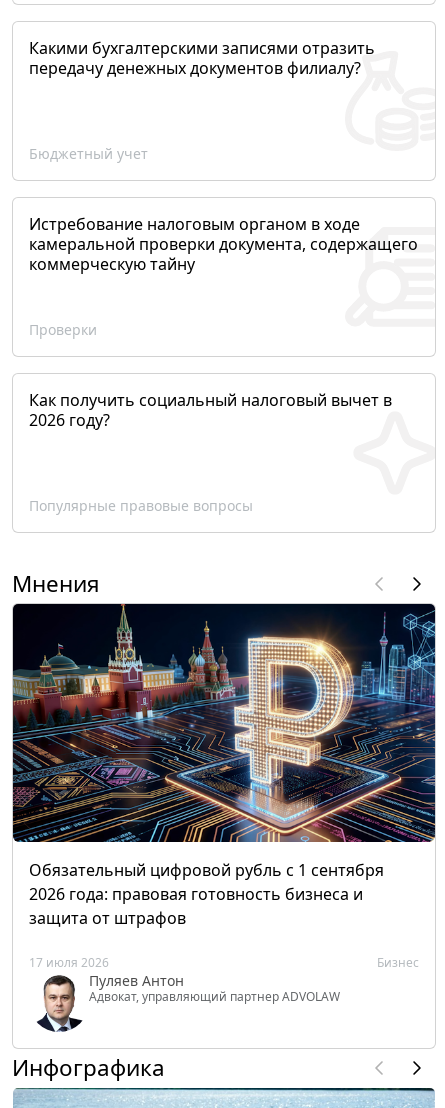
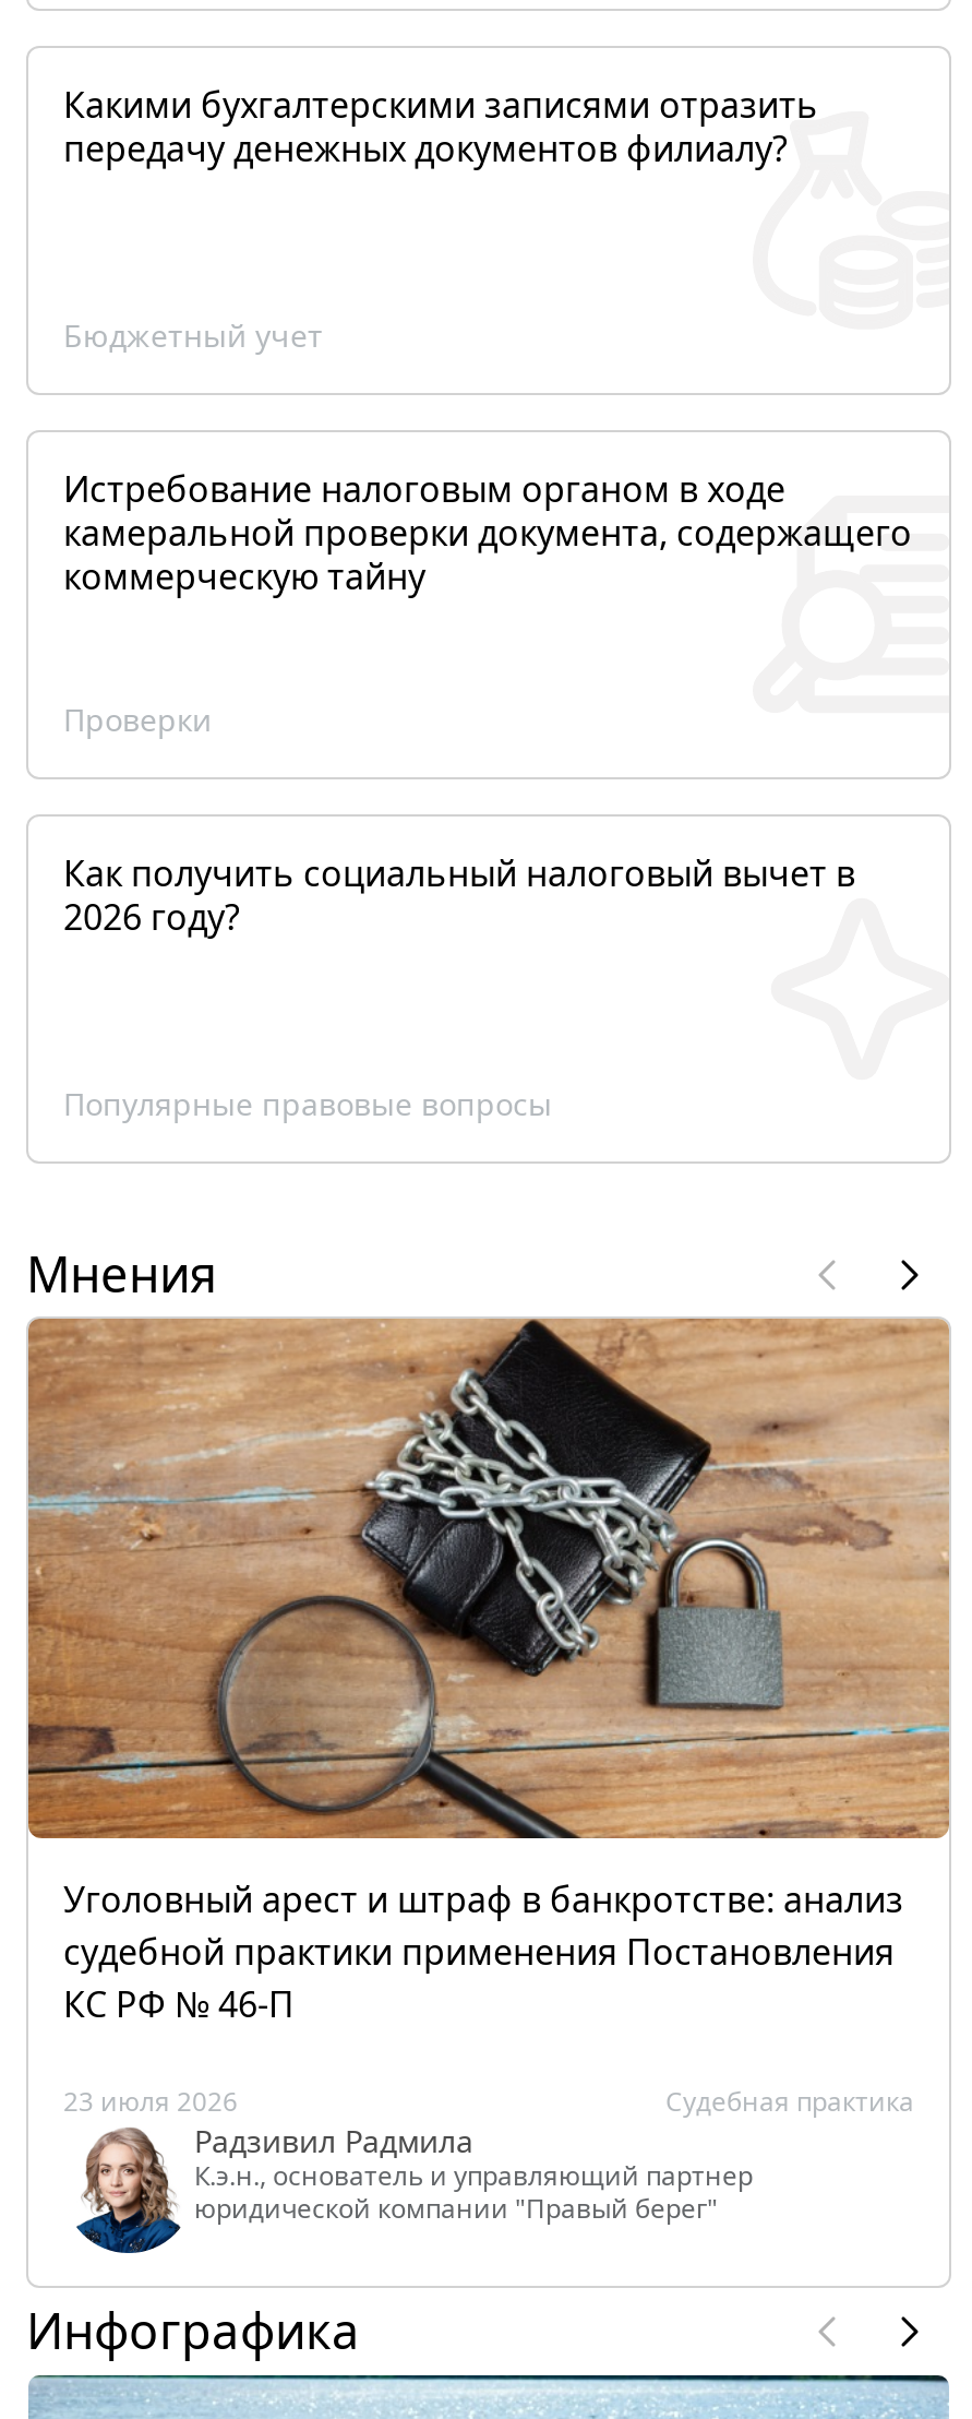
- [image]
- Обязательный цифровой рубль с 1 сентября
- 2026 года: правовая готовность бизнеса и
- защита от штрафов
+ [image]
+ Уголовный арест и штраф в банкротстве: анализ
+ судебной практики применения Постановления
+ КС РФ № 46-П

- [image]
- 17 июля 2026
- Бизнес
- Пуляев Антон
- Адвокат, управляющий партнер ADVOLAW
+ [image]
+ 23 июля 2026
+ Судебная практика
+ Радзивил Радмила
+ К.э.н., основатель и управляющий партнер
+ юридической компании "Правый берег"
